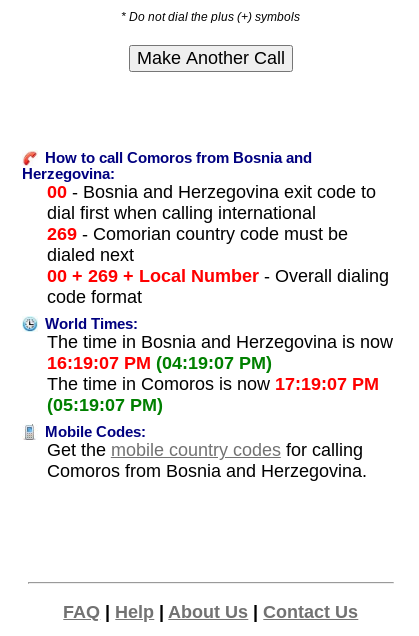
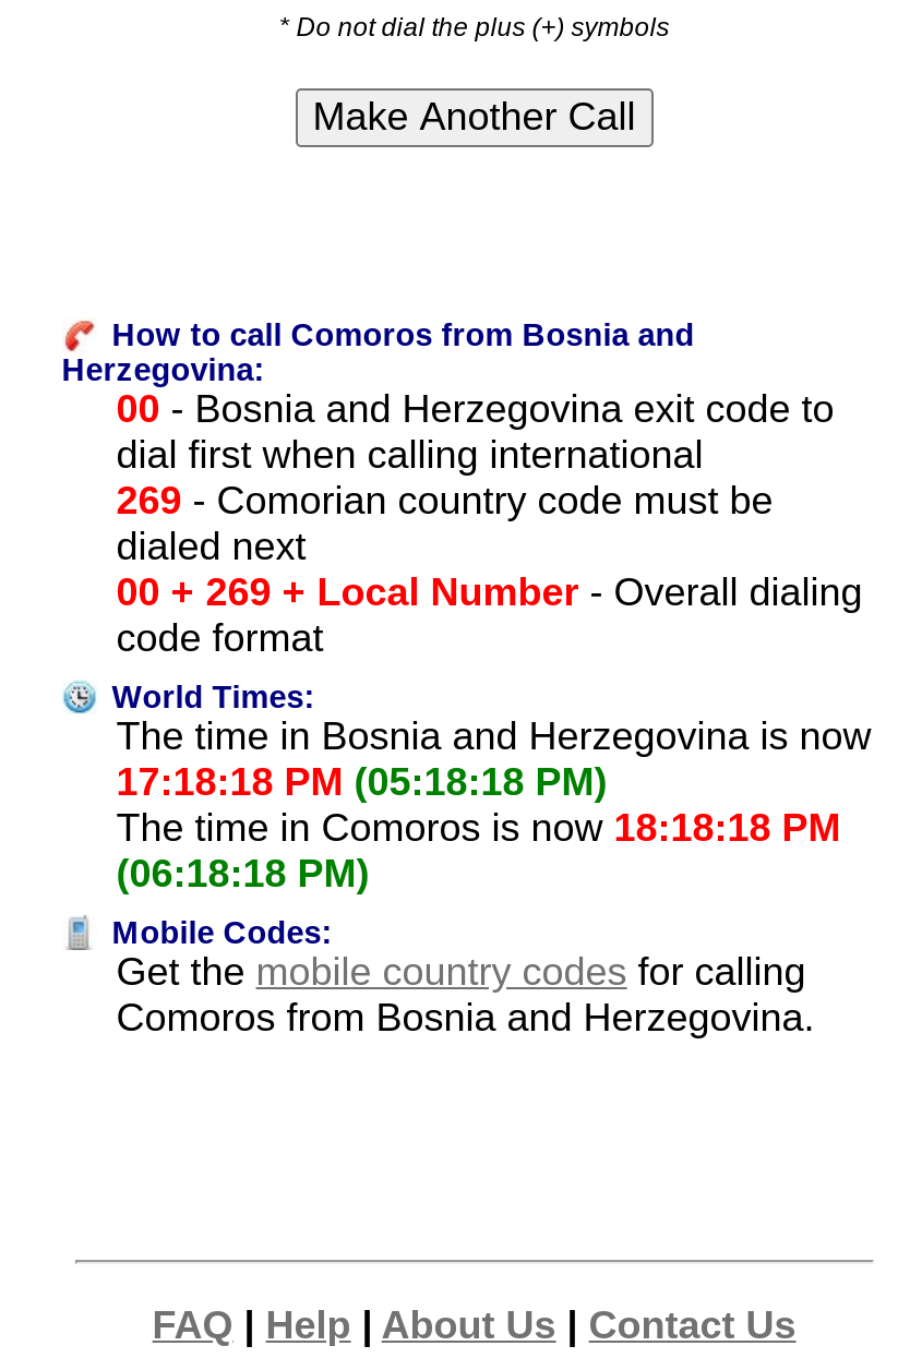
- 16:19:07 PM (04:19:07 PM)
+ 17:18:18 PM (05:18:18 PM)

- The time in Comoros is now 17:19:07 PM
+ The time in Comoros is now 18:18:18 PM

- (05:19:07 PM)
+ (06:18:18 PM)
